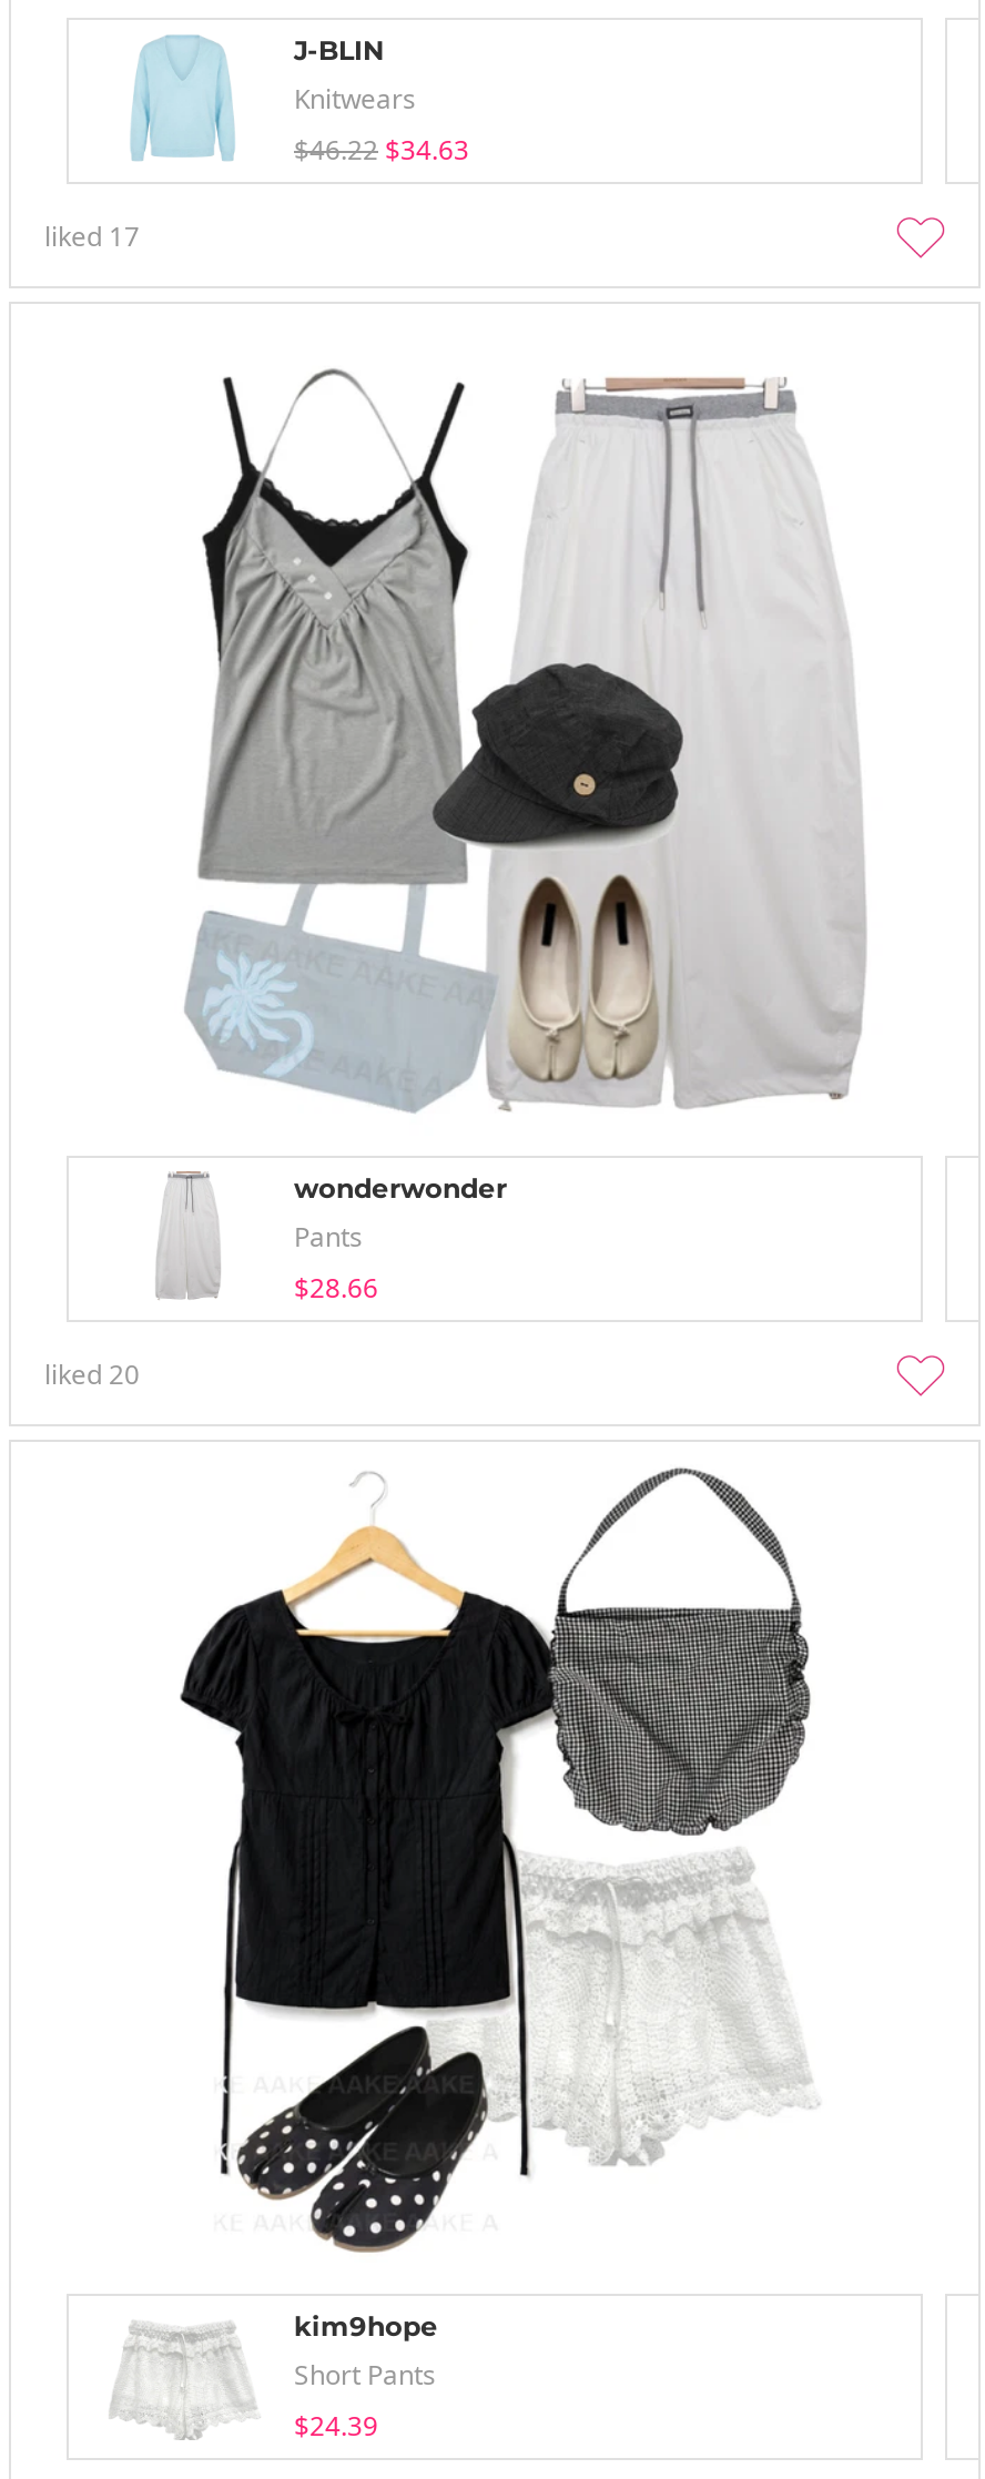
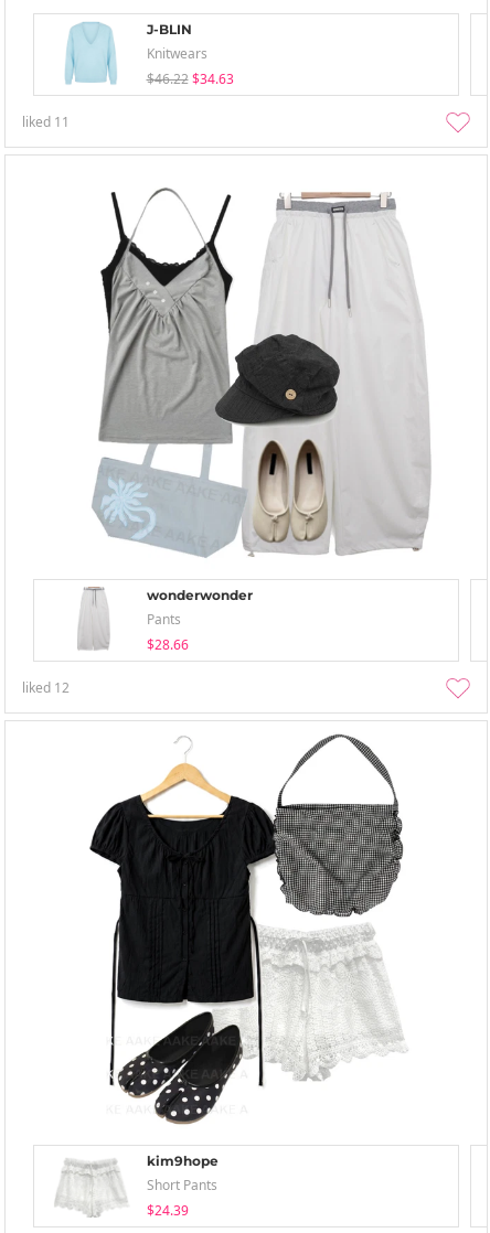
- liked 17
+ liked 11

- liked 20
+ liked 12
